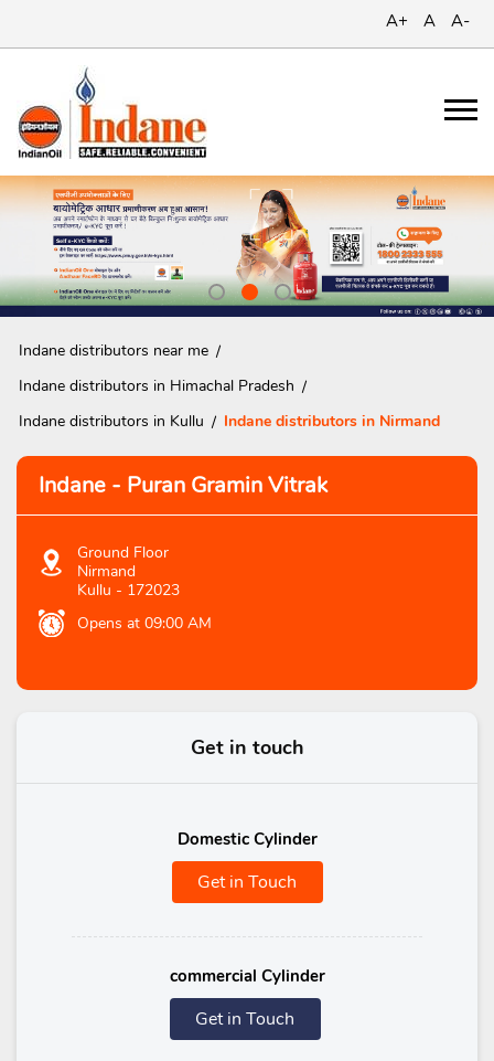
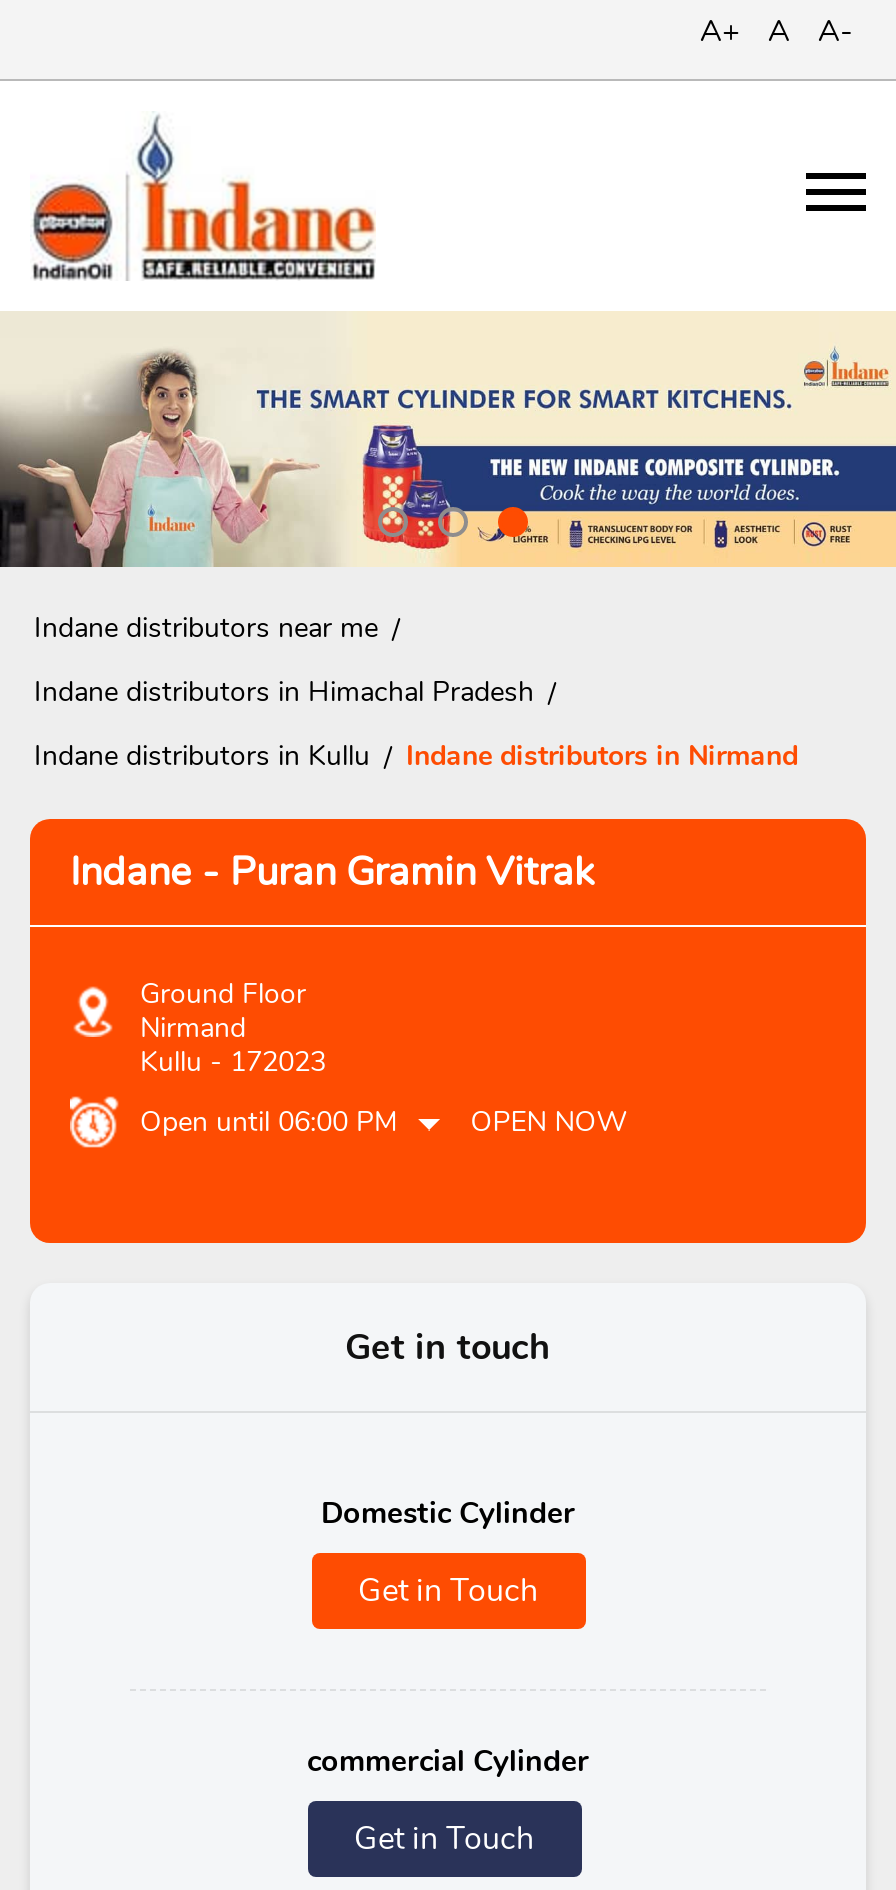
- [image]
+ [image]

- Opens at 09:00 AM
+ Open until 06:00 PM
+ OPEN NOW
